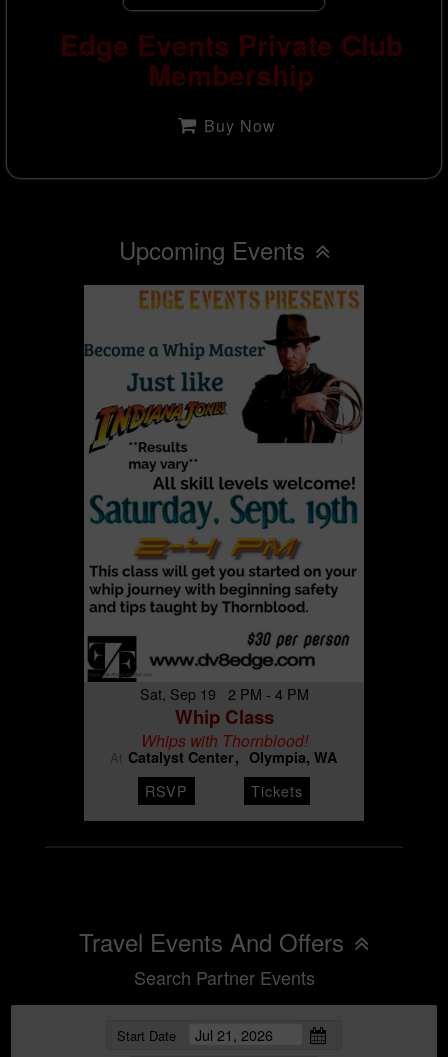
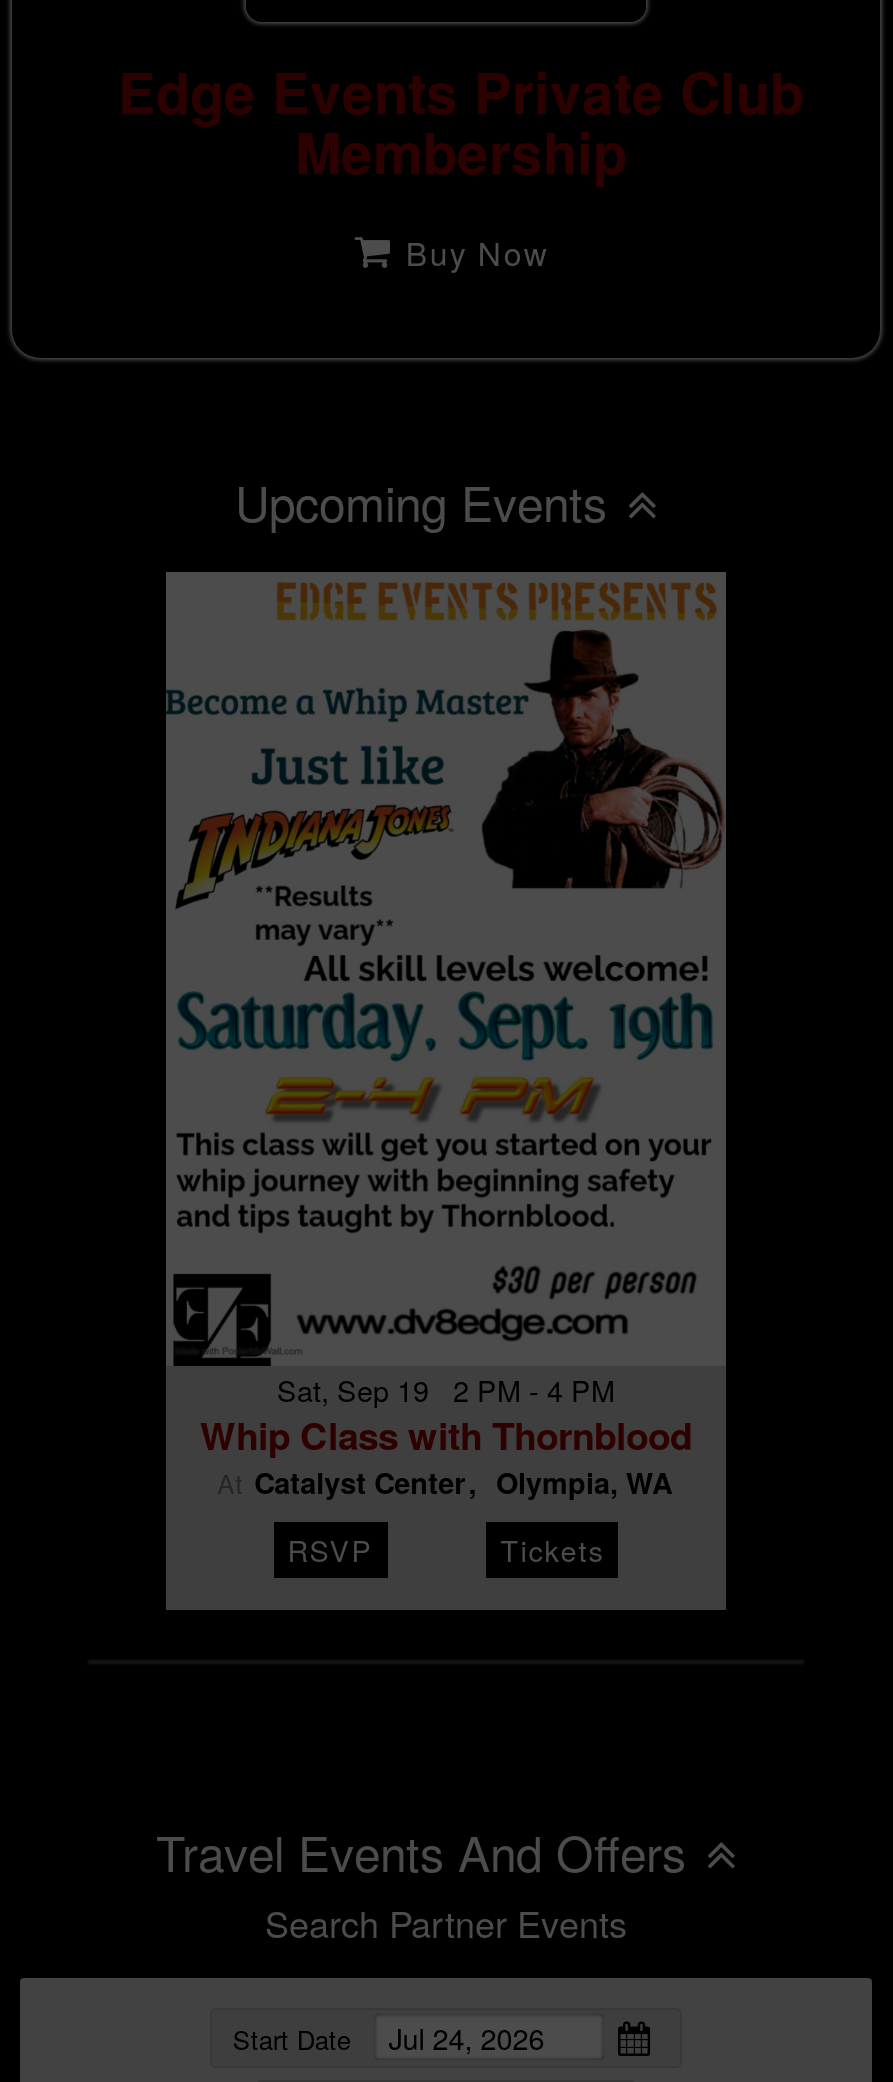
- Whip Class
- Whips with Thornblood!
+ Whip Class with Thornblood
